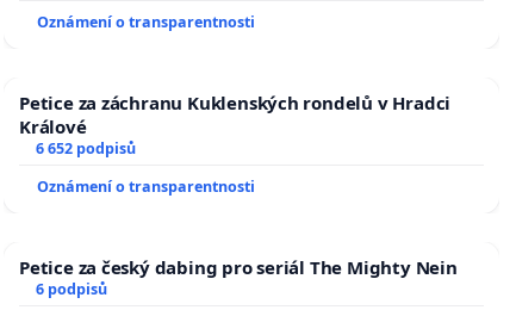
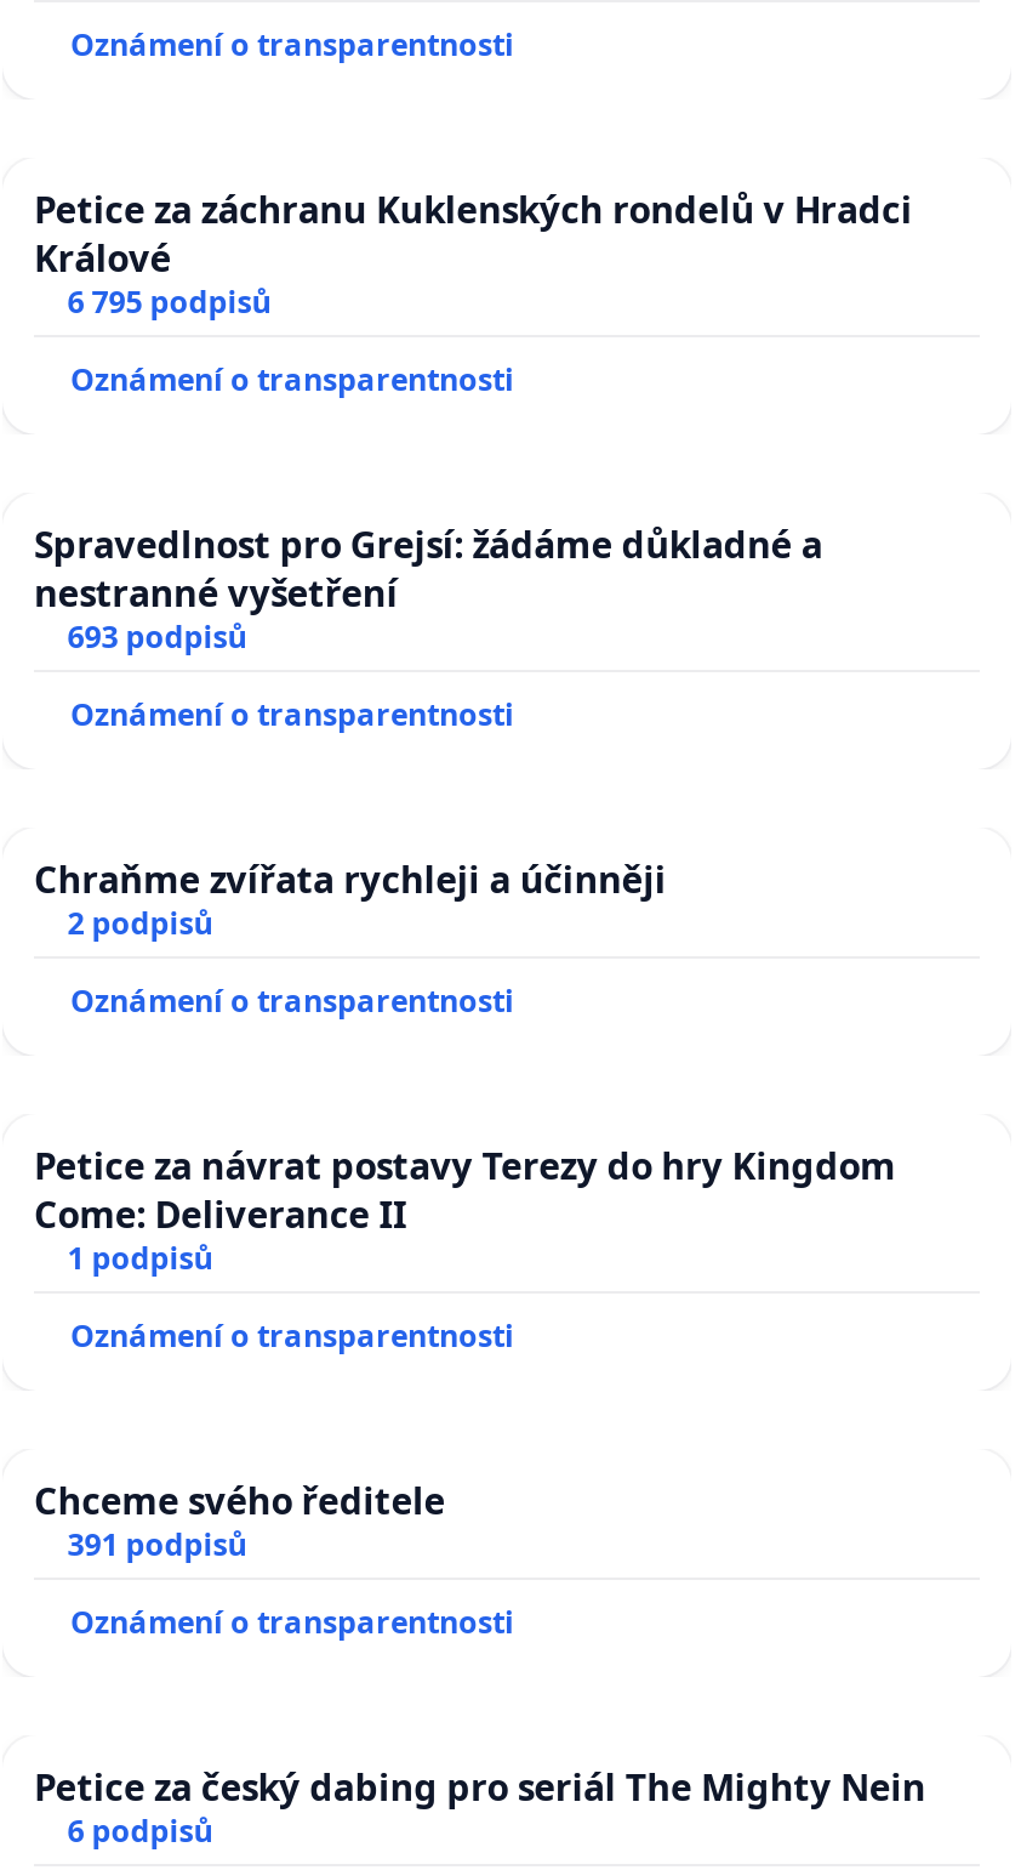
- 6 652 podpisů
+ 6 795 podpisů
+ Oznámení o transparentnosti
+ Spravedlnost pro Grejsí: žádáme důkladné a
+ nestranné vyšetření
+ 693 podpisů
+ Oznámení o transparentnosti
+ Chraňme zvířata rychleji a účinněji
+ 2 podpisů
+ Oznámení o transparentnosti
+ Petice za návrat postavy Terezy do hry Kingdom
+ Come: Deliverance II
+ 1 podpisů
+ Oznámení o transparentnosti
+ Chceme svého ředitele
+ 391 podpisů
